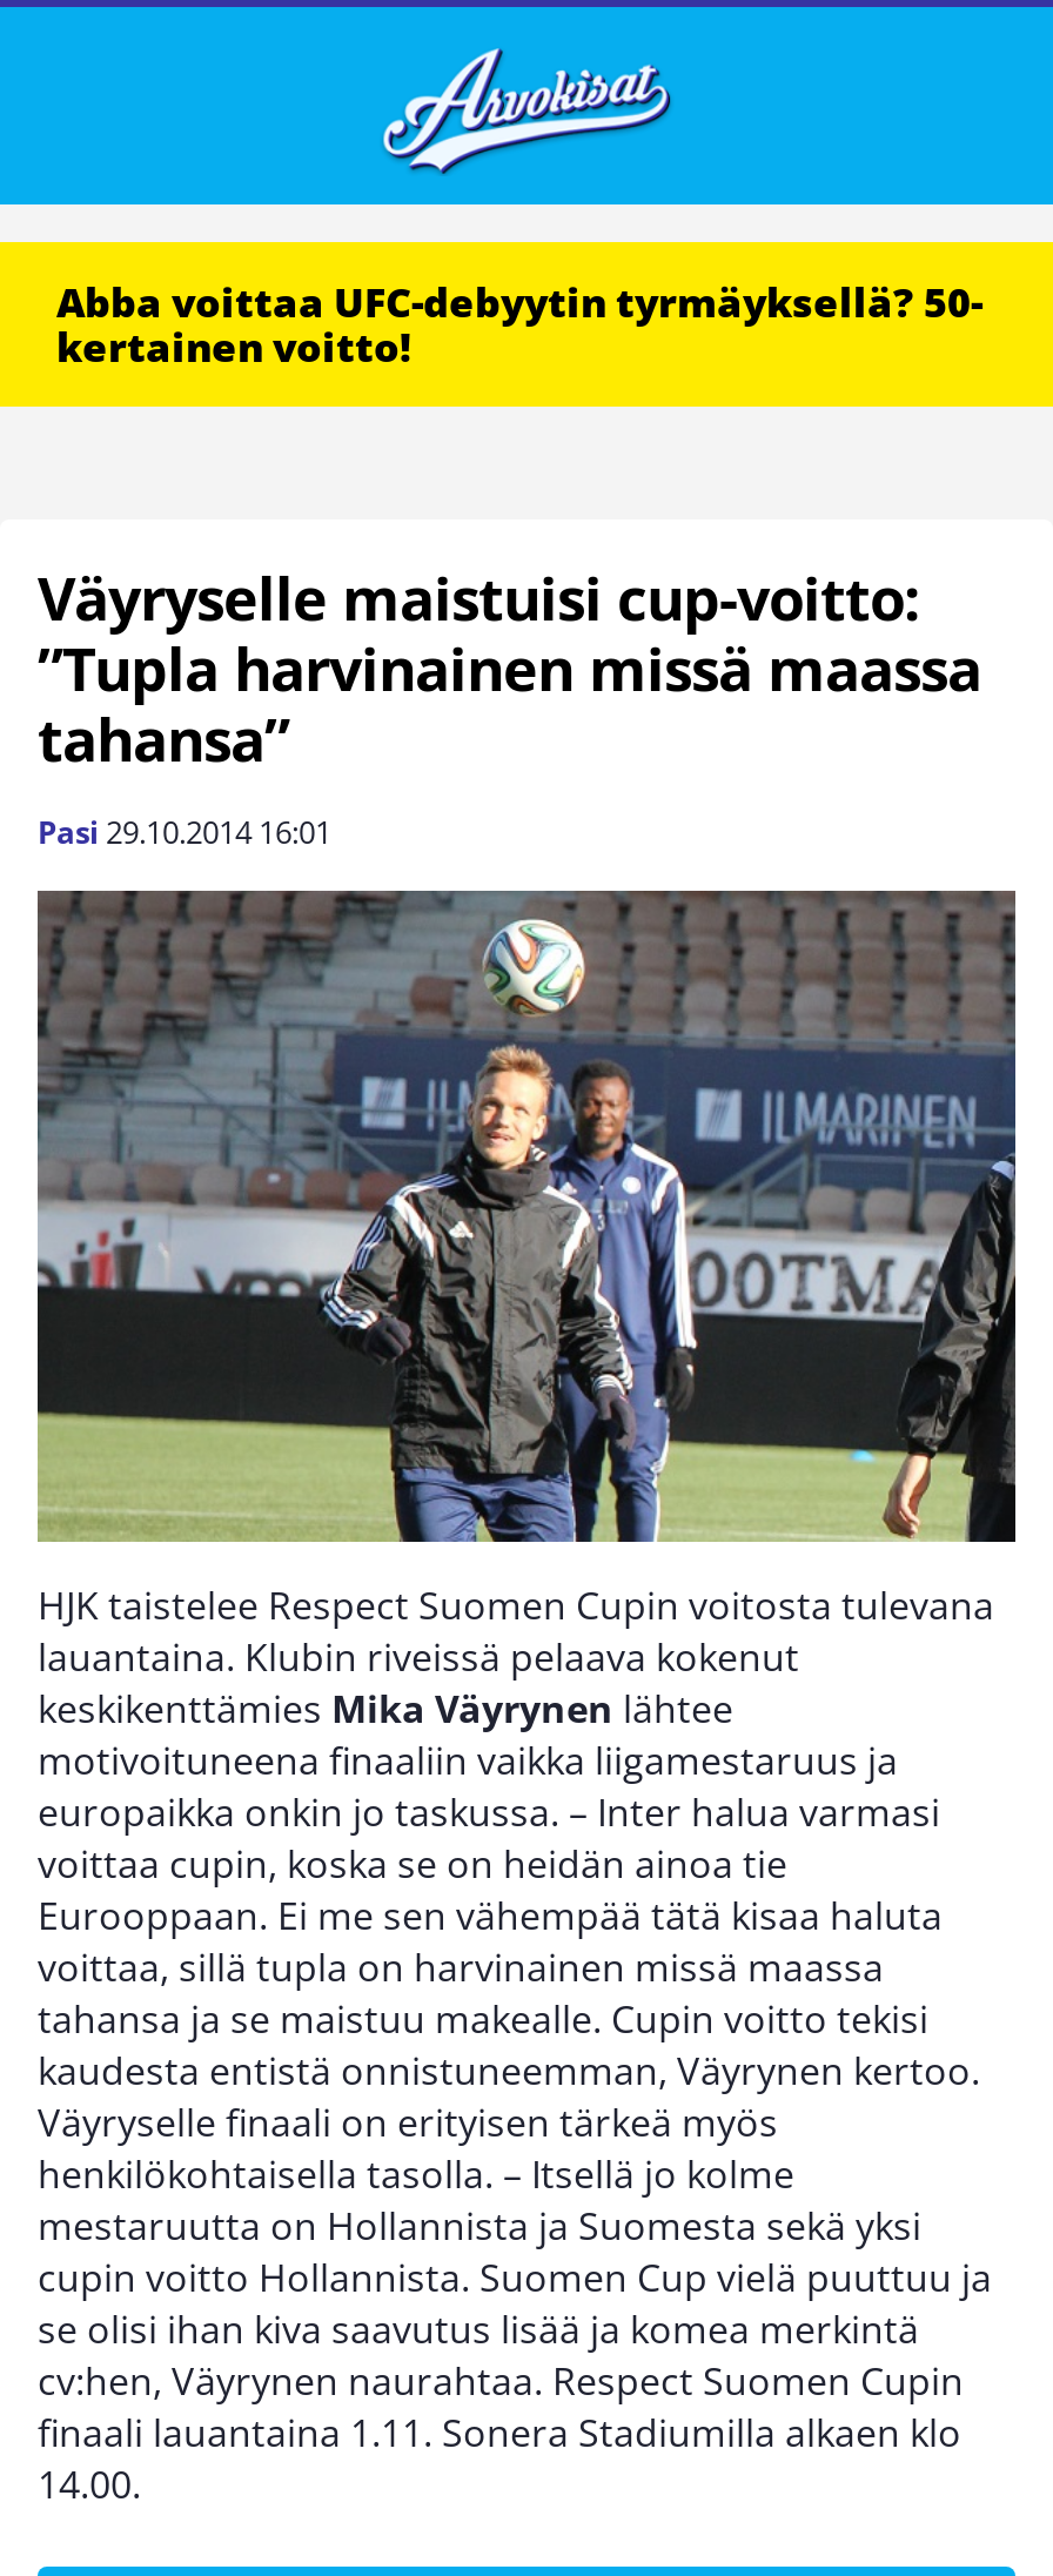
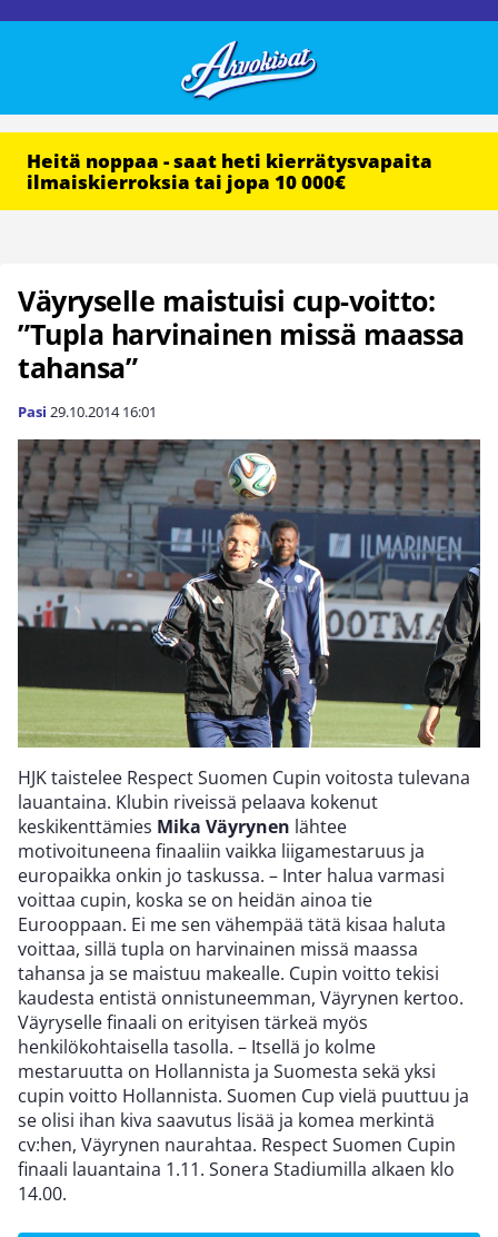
- Abba voittaa UFC-debyytin tyrmäyksellä? 50-
- kertainen voitto!
+ Heitä noppaa - saat heti kierrätysvapaita
+ ilmaiskierroksia tai jopa 10 000€
